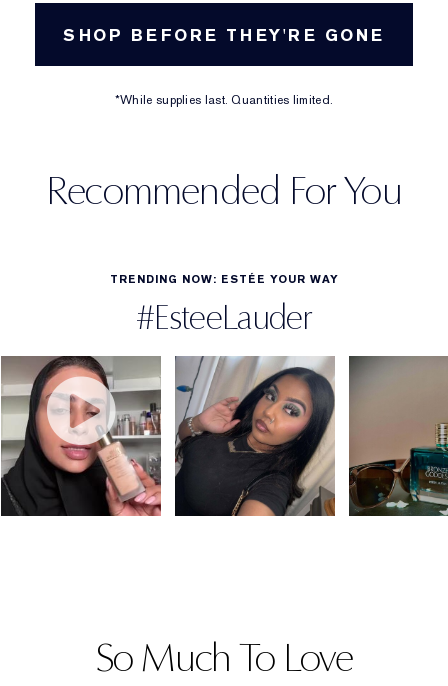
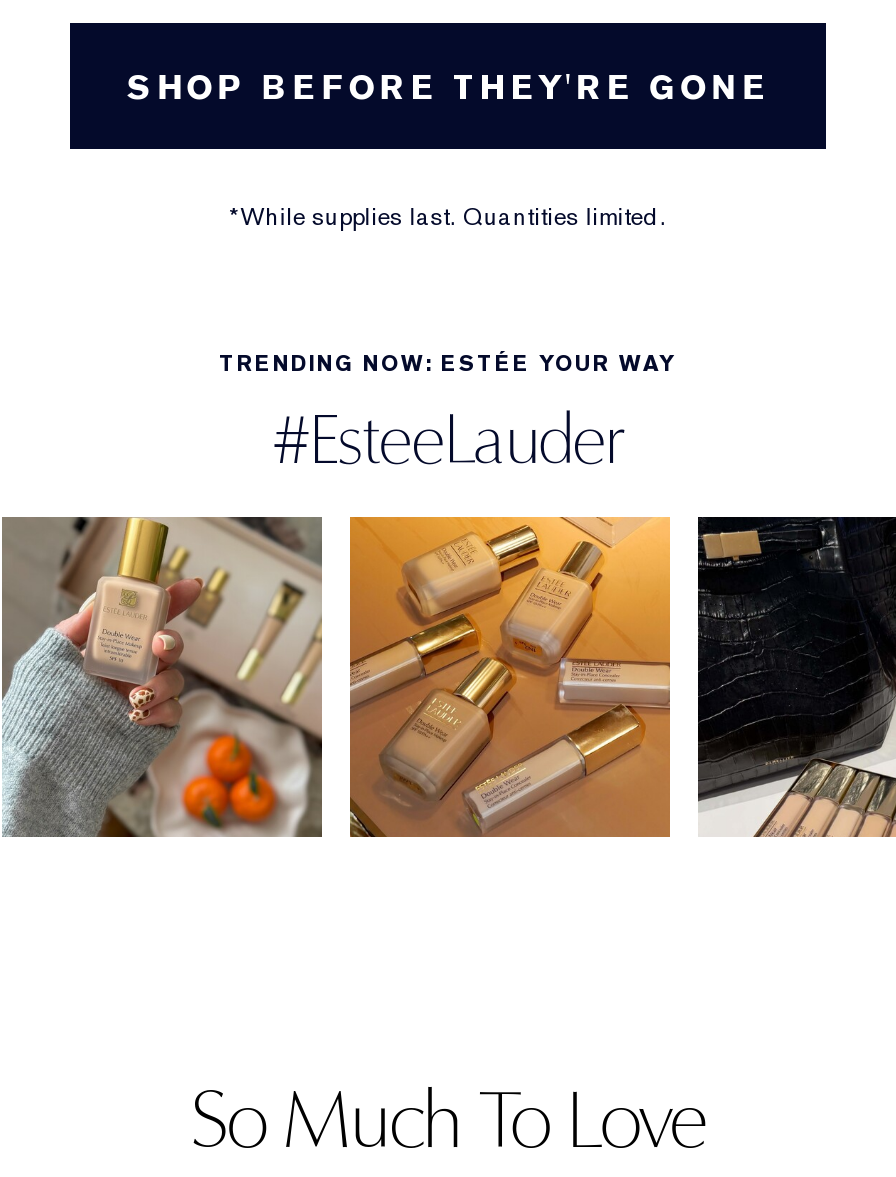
- Recommended For You

- [image]
+ [image]

- [image]
+ [image]

- [image]
+ [image]
